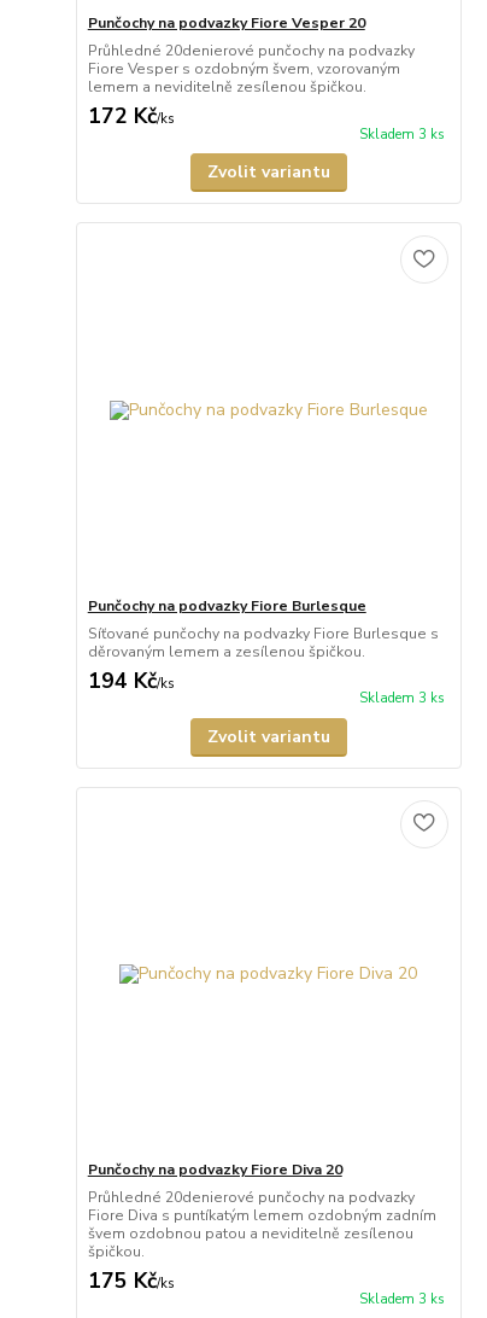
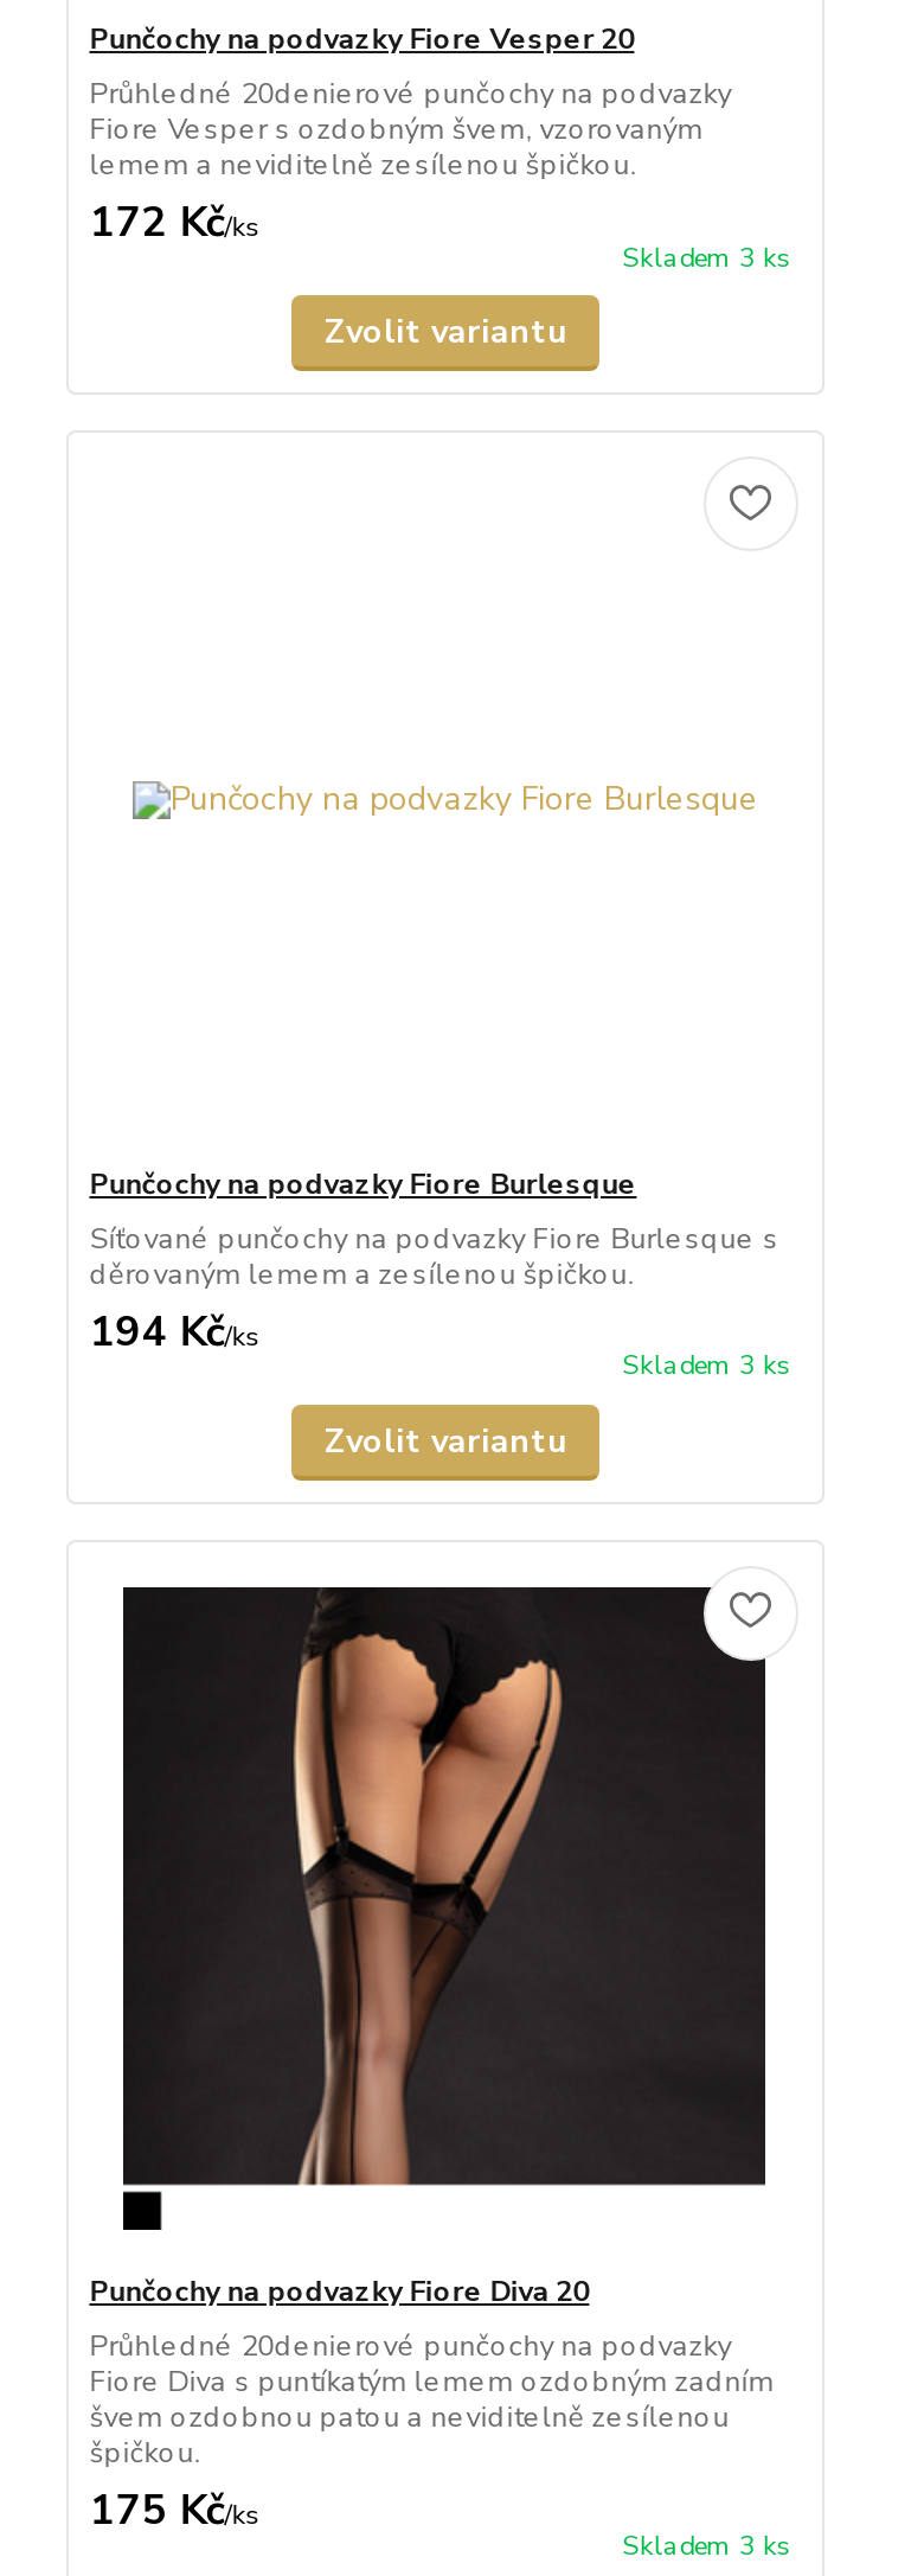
+ [image]
